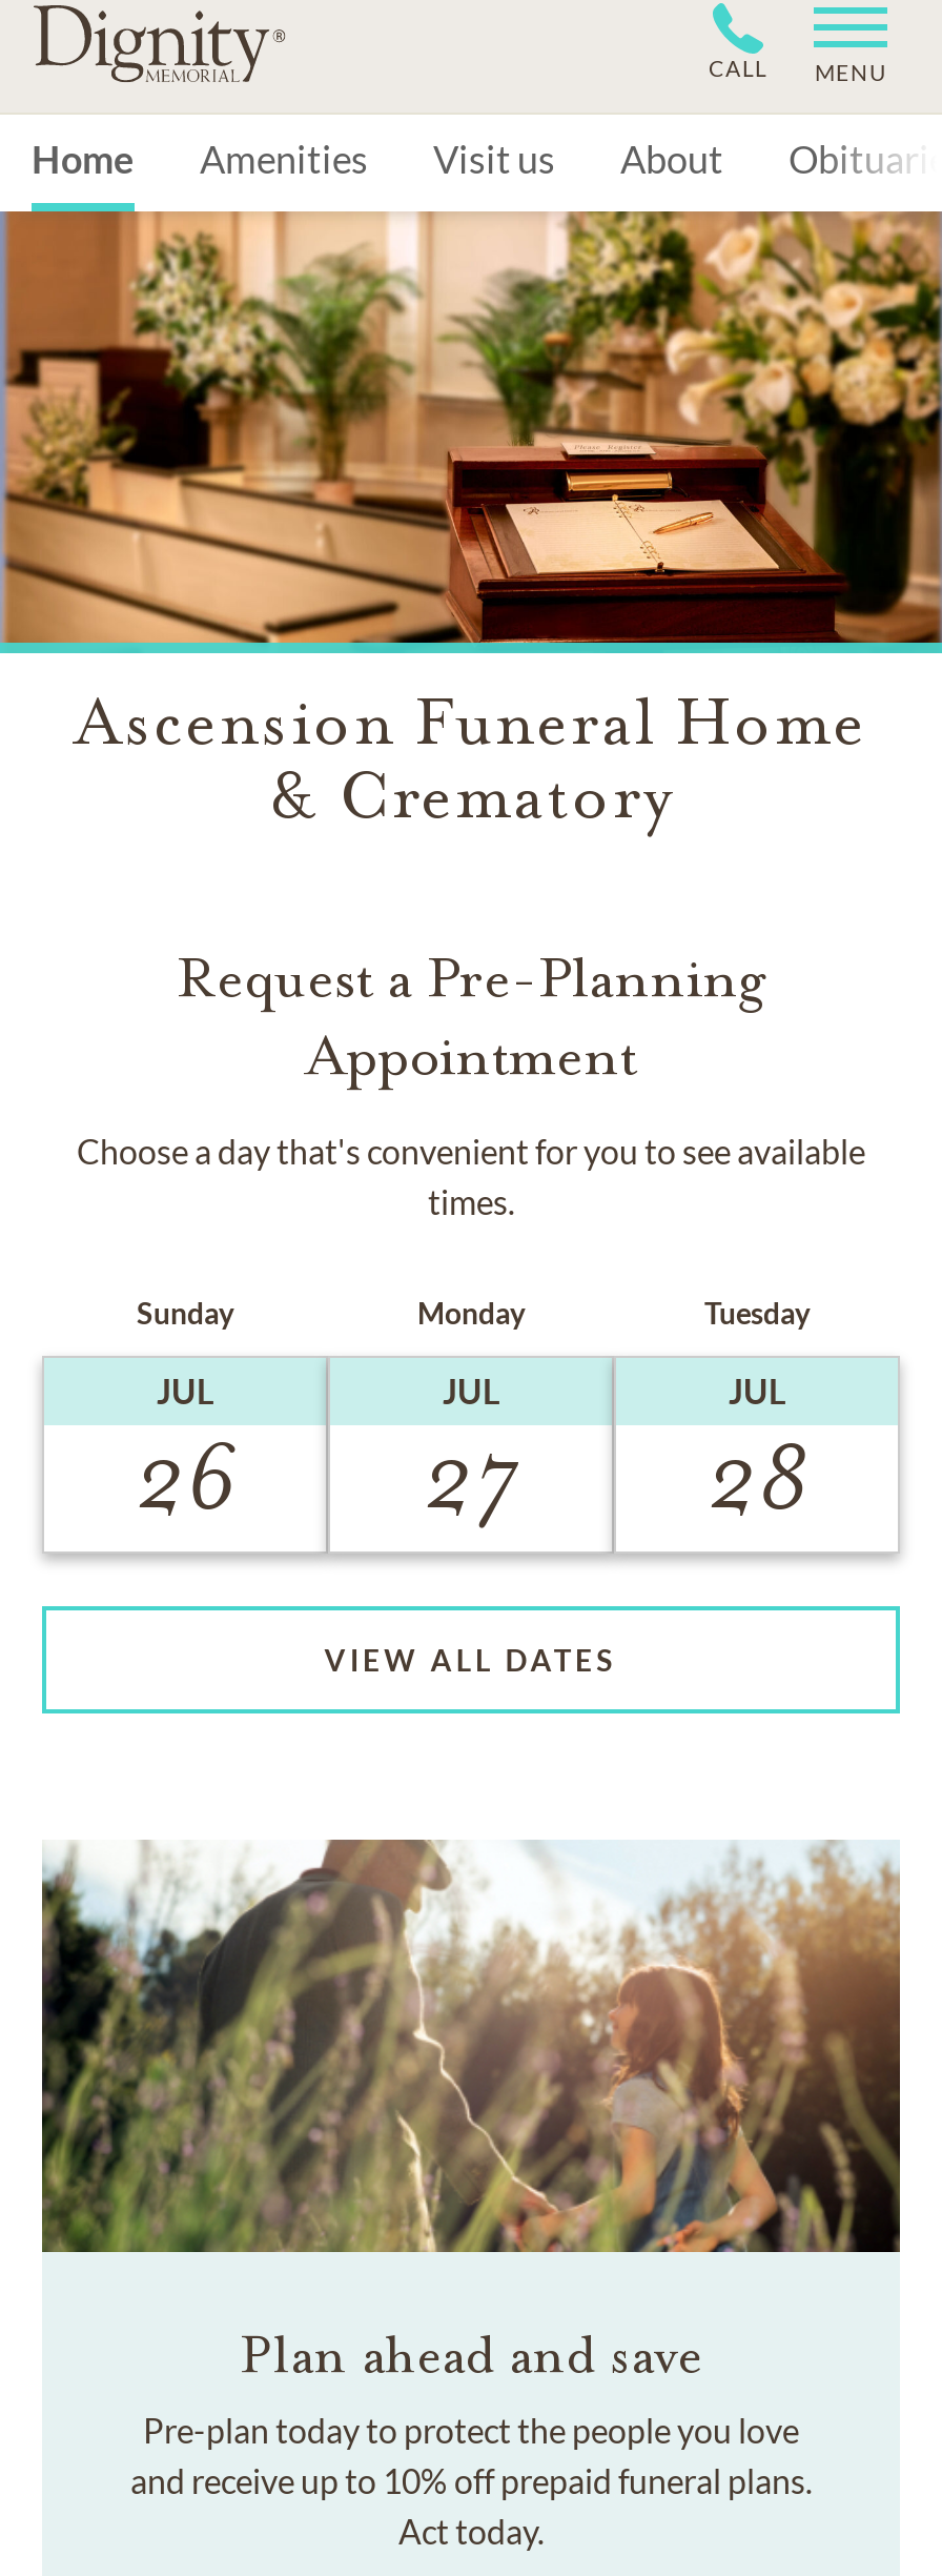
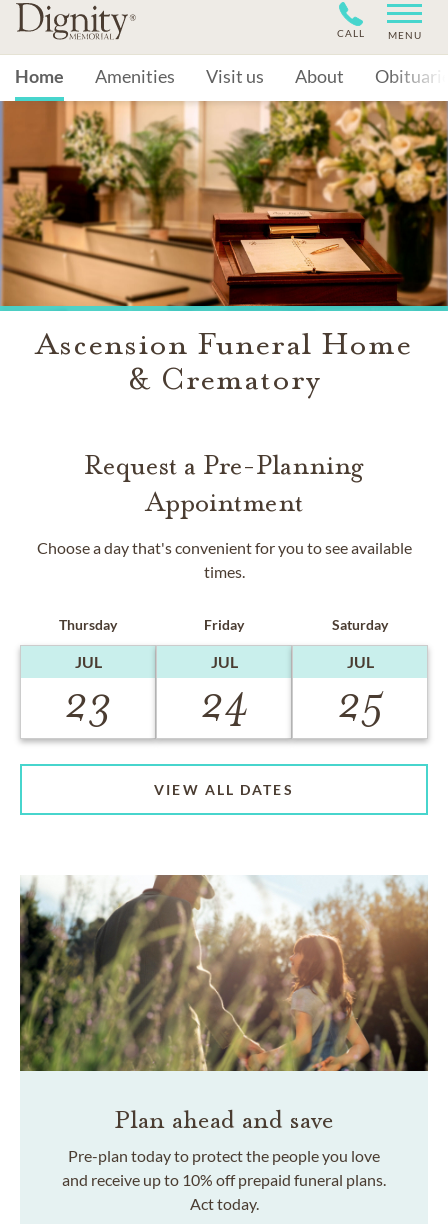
- Sunday
+ Thursday

- Monday
+ Friday

- Tuesday
+ Saturday

- 26
+ 23

- 27
+ 24

- 28
+ 25
